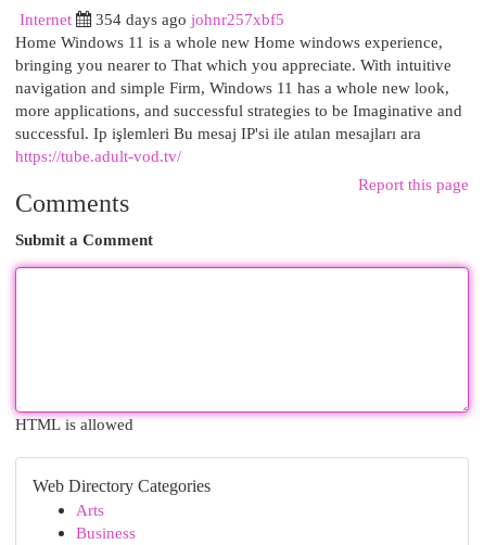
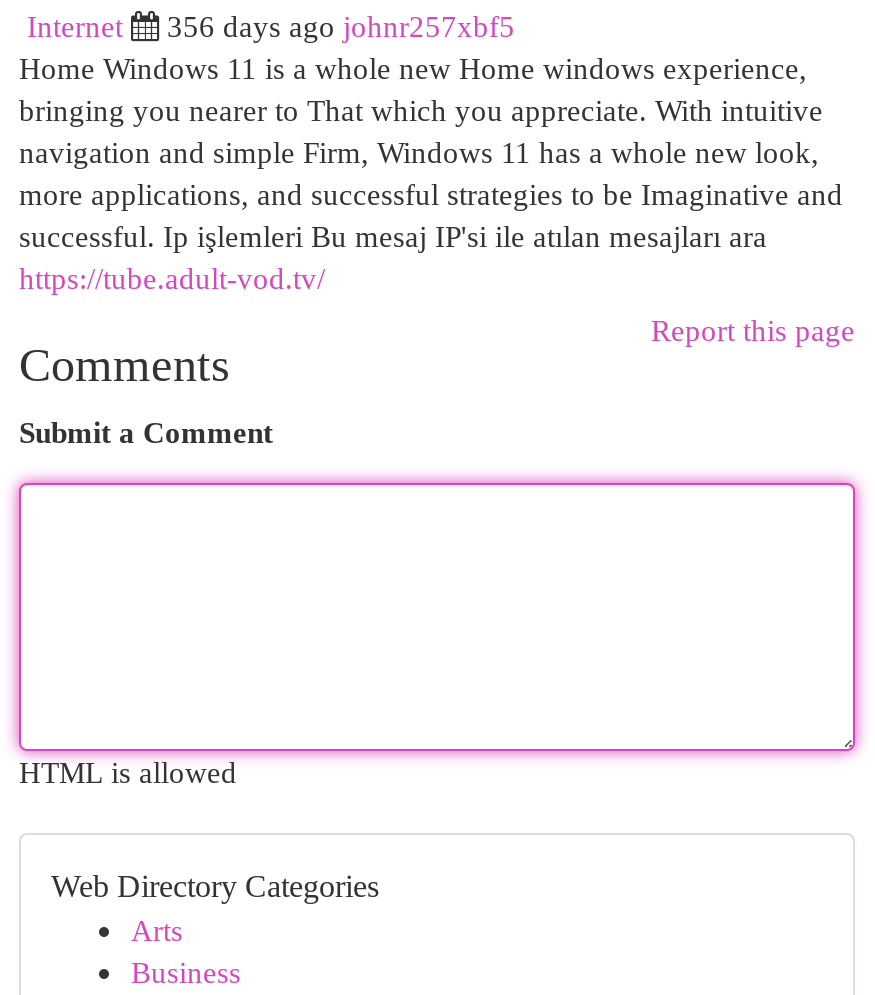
- 354 days ago johnr257xbf5
+ 356 days ago johnr257xbf5
